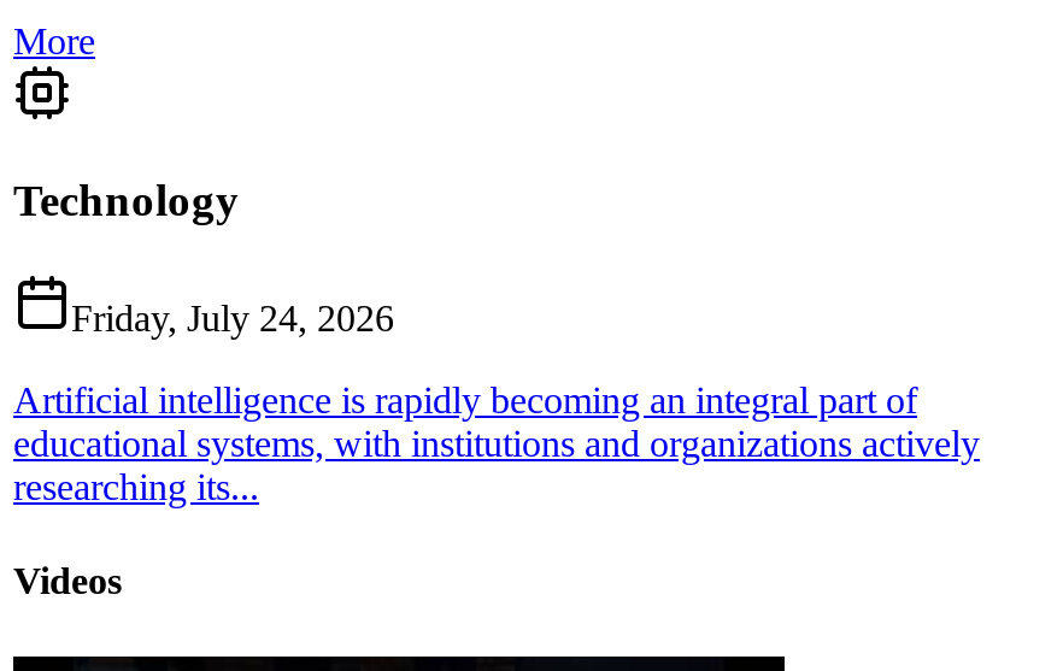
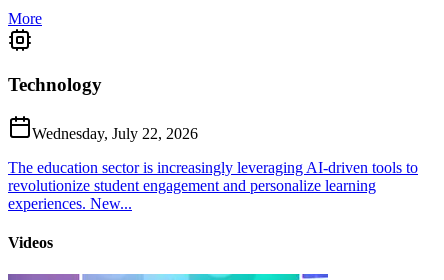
- Friday, July 24, 2026
+ Wednesday, July 22, 2026

- Artificial intelligence is rapidly becoming an integral part of
- educational systems, with institutions and organizations actively
- researching its...
+ The education sector is increasingly leveraging AI-driven tools to
+ revolutionize student engagement and personalize learning
+ experiences. New...
